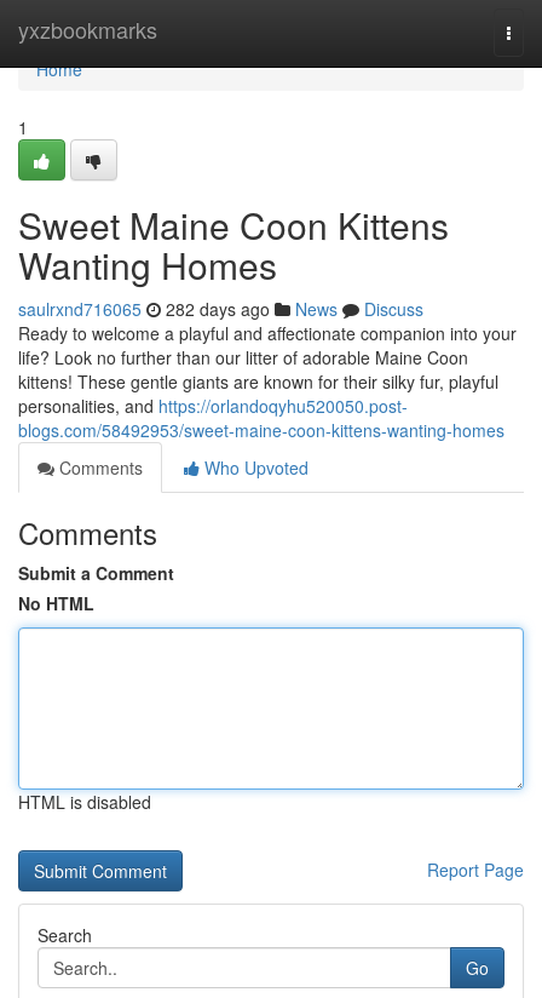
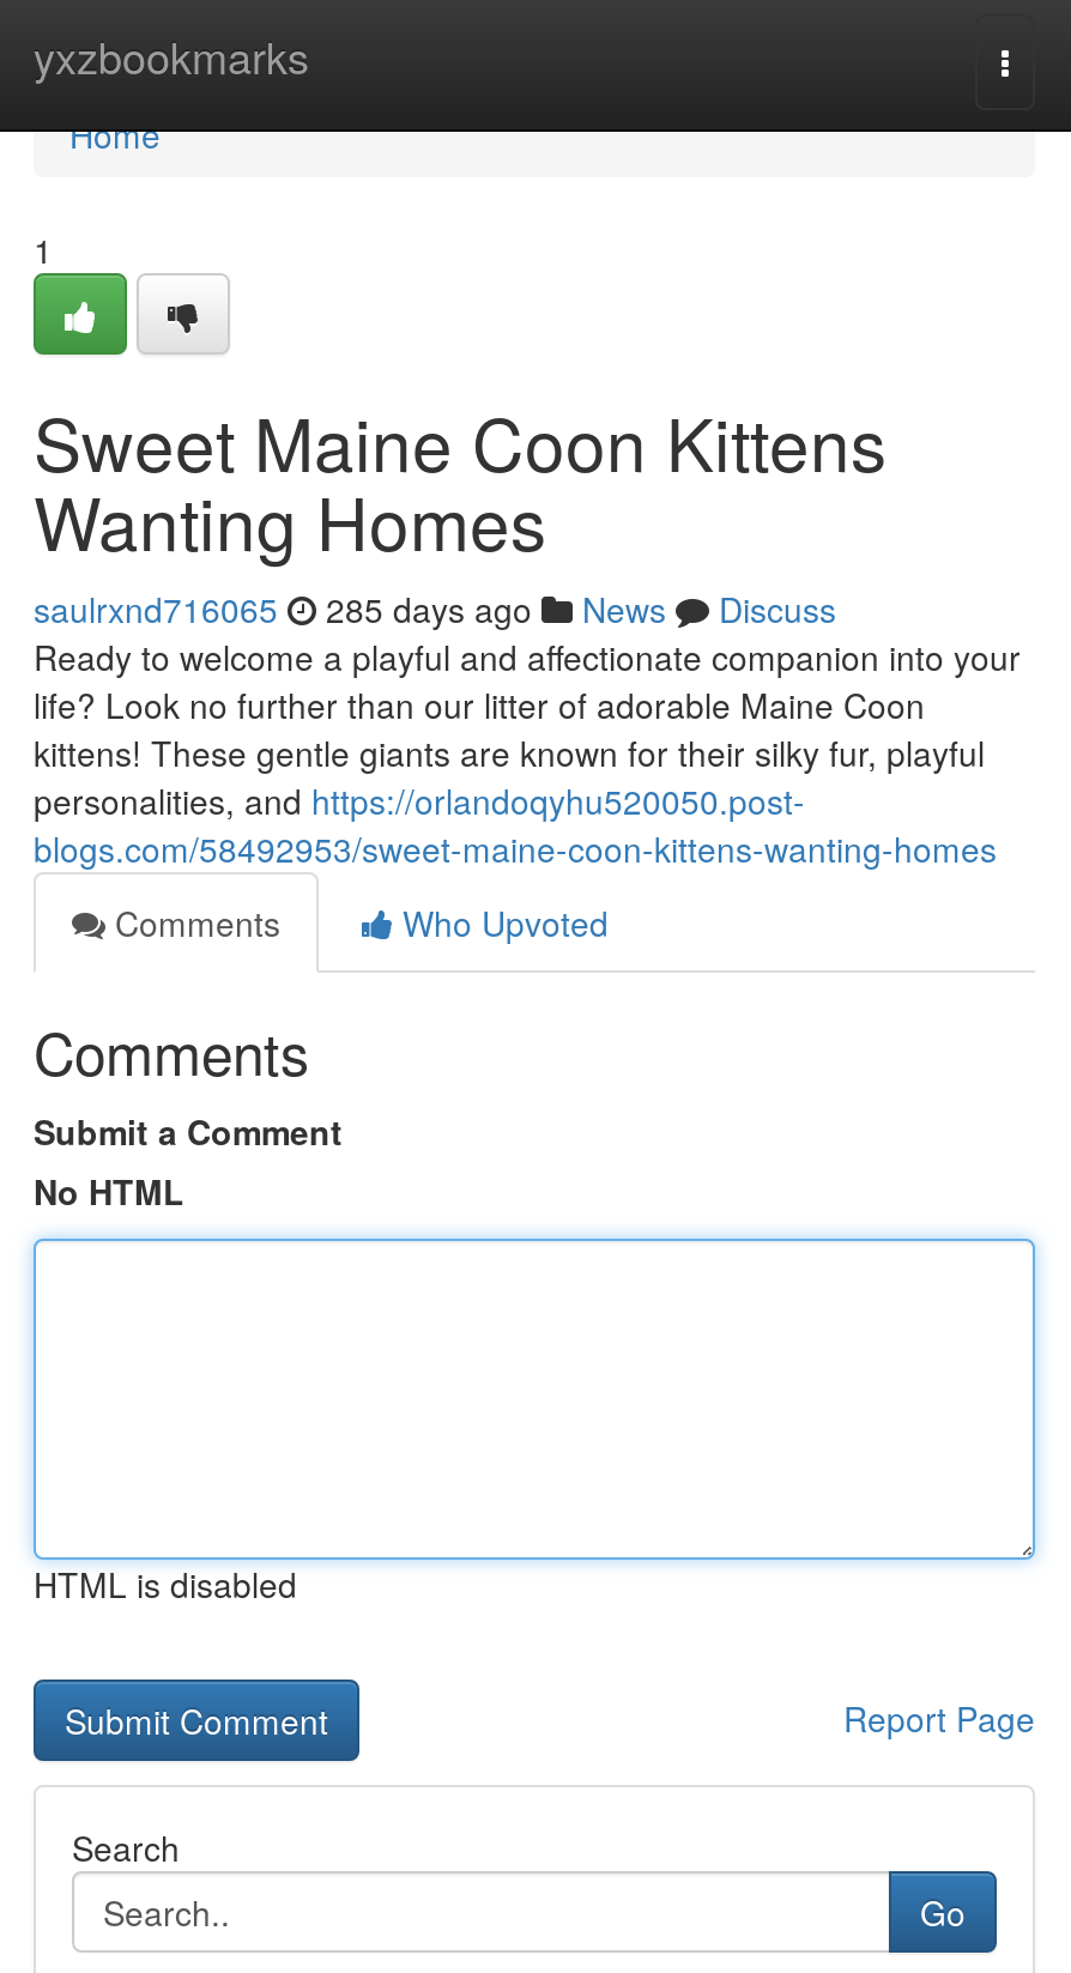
- saulrxnd716065 282 days ago News Discuss
+ saulrxnd716065 285 days ago News Discuss
